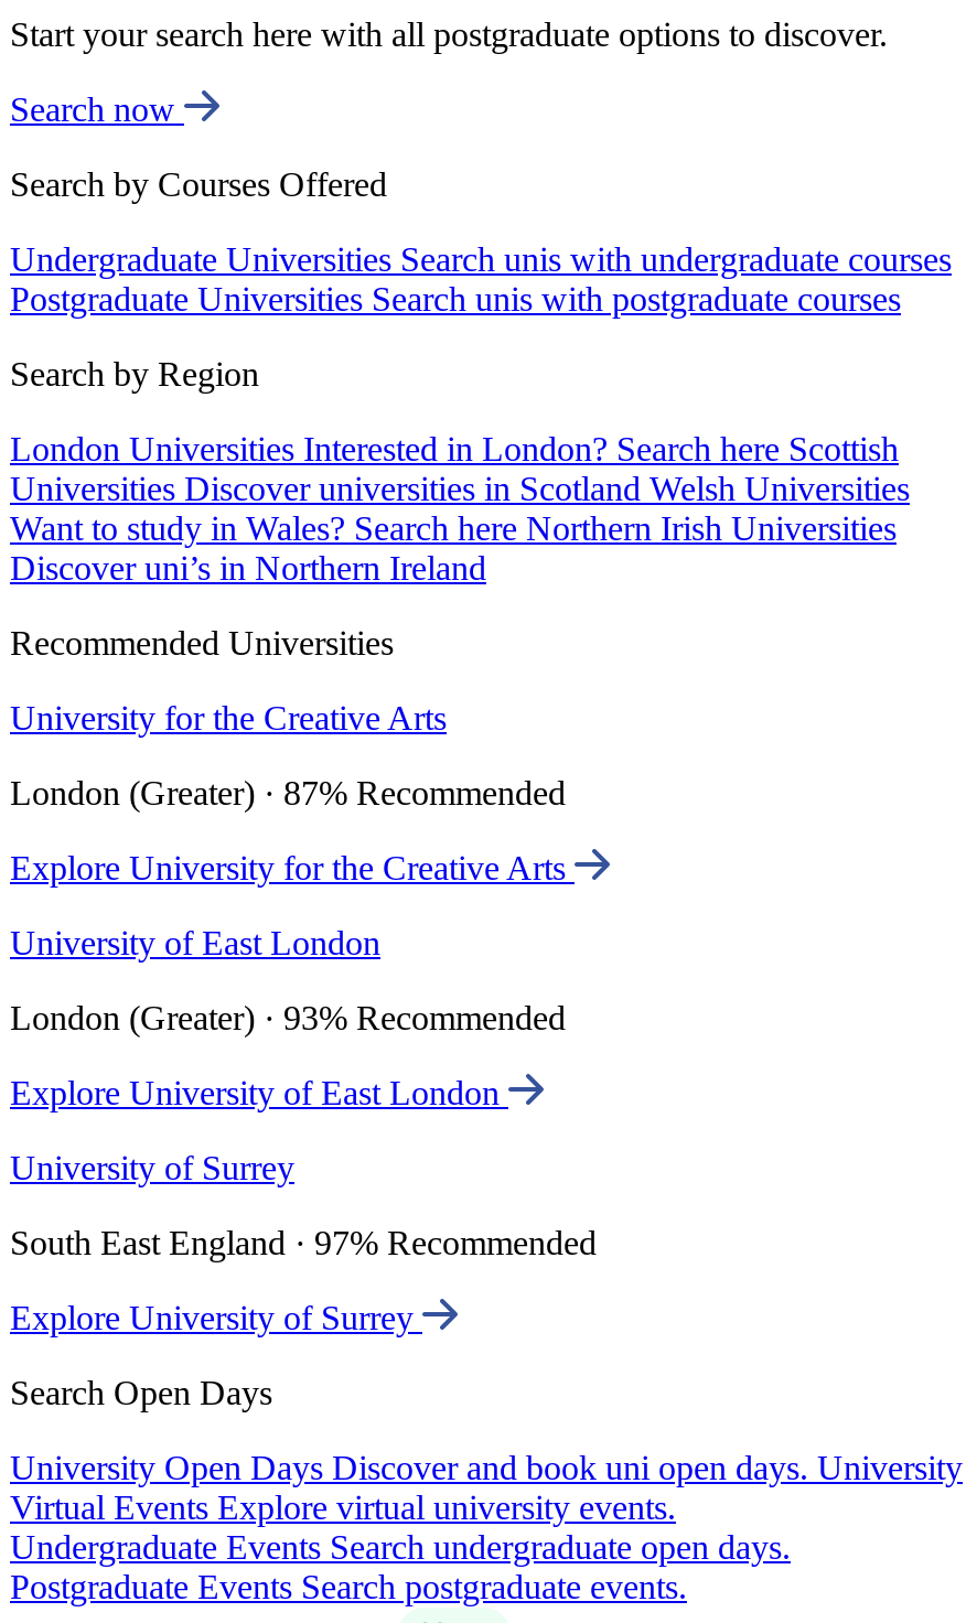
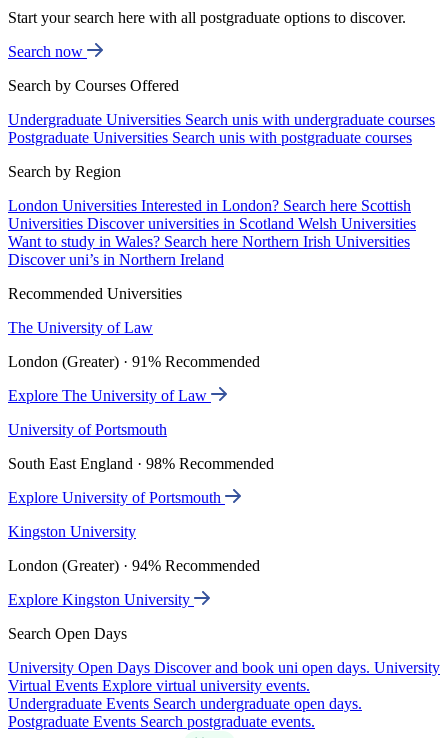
- University for the Creative Arts
+ The University of Law

- London (Greater) · 87% Recommended
+ London (Greater) · 91% Recommended

- Explore University for the Creative Arts
+ Explore The University of Law

- University of East London
+ University of Portsmouth

- London (Greater) · 93% Recommended
+ South East England · 98% Recommended

- Explore University of East London
+ Explore University of Portsmouth

- University of Surrey
+ Kingston University

- South East England · 97% Recommended
+ London (Greater) · 94% Recommended

- Explore University of Surrey
+ Explore Kingston University
